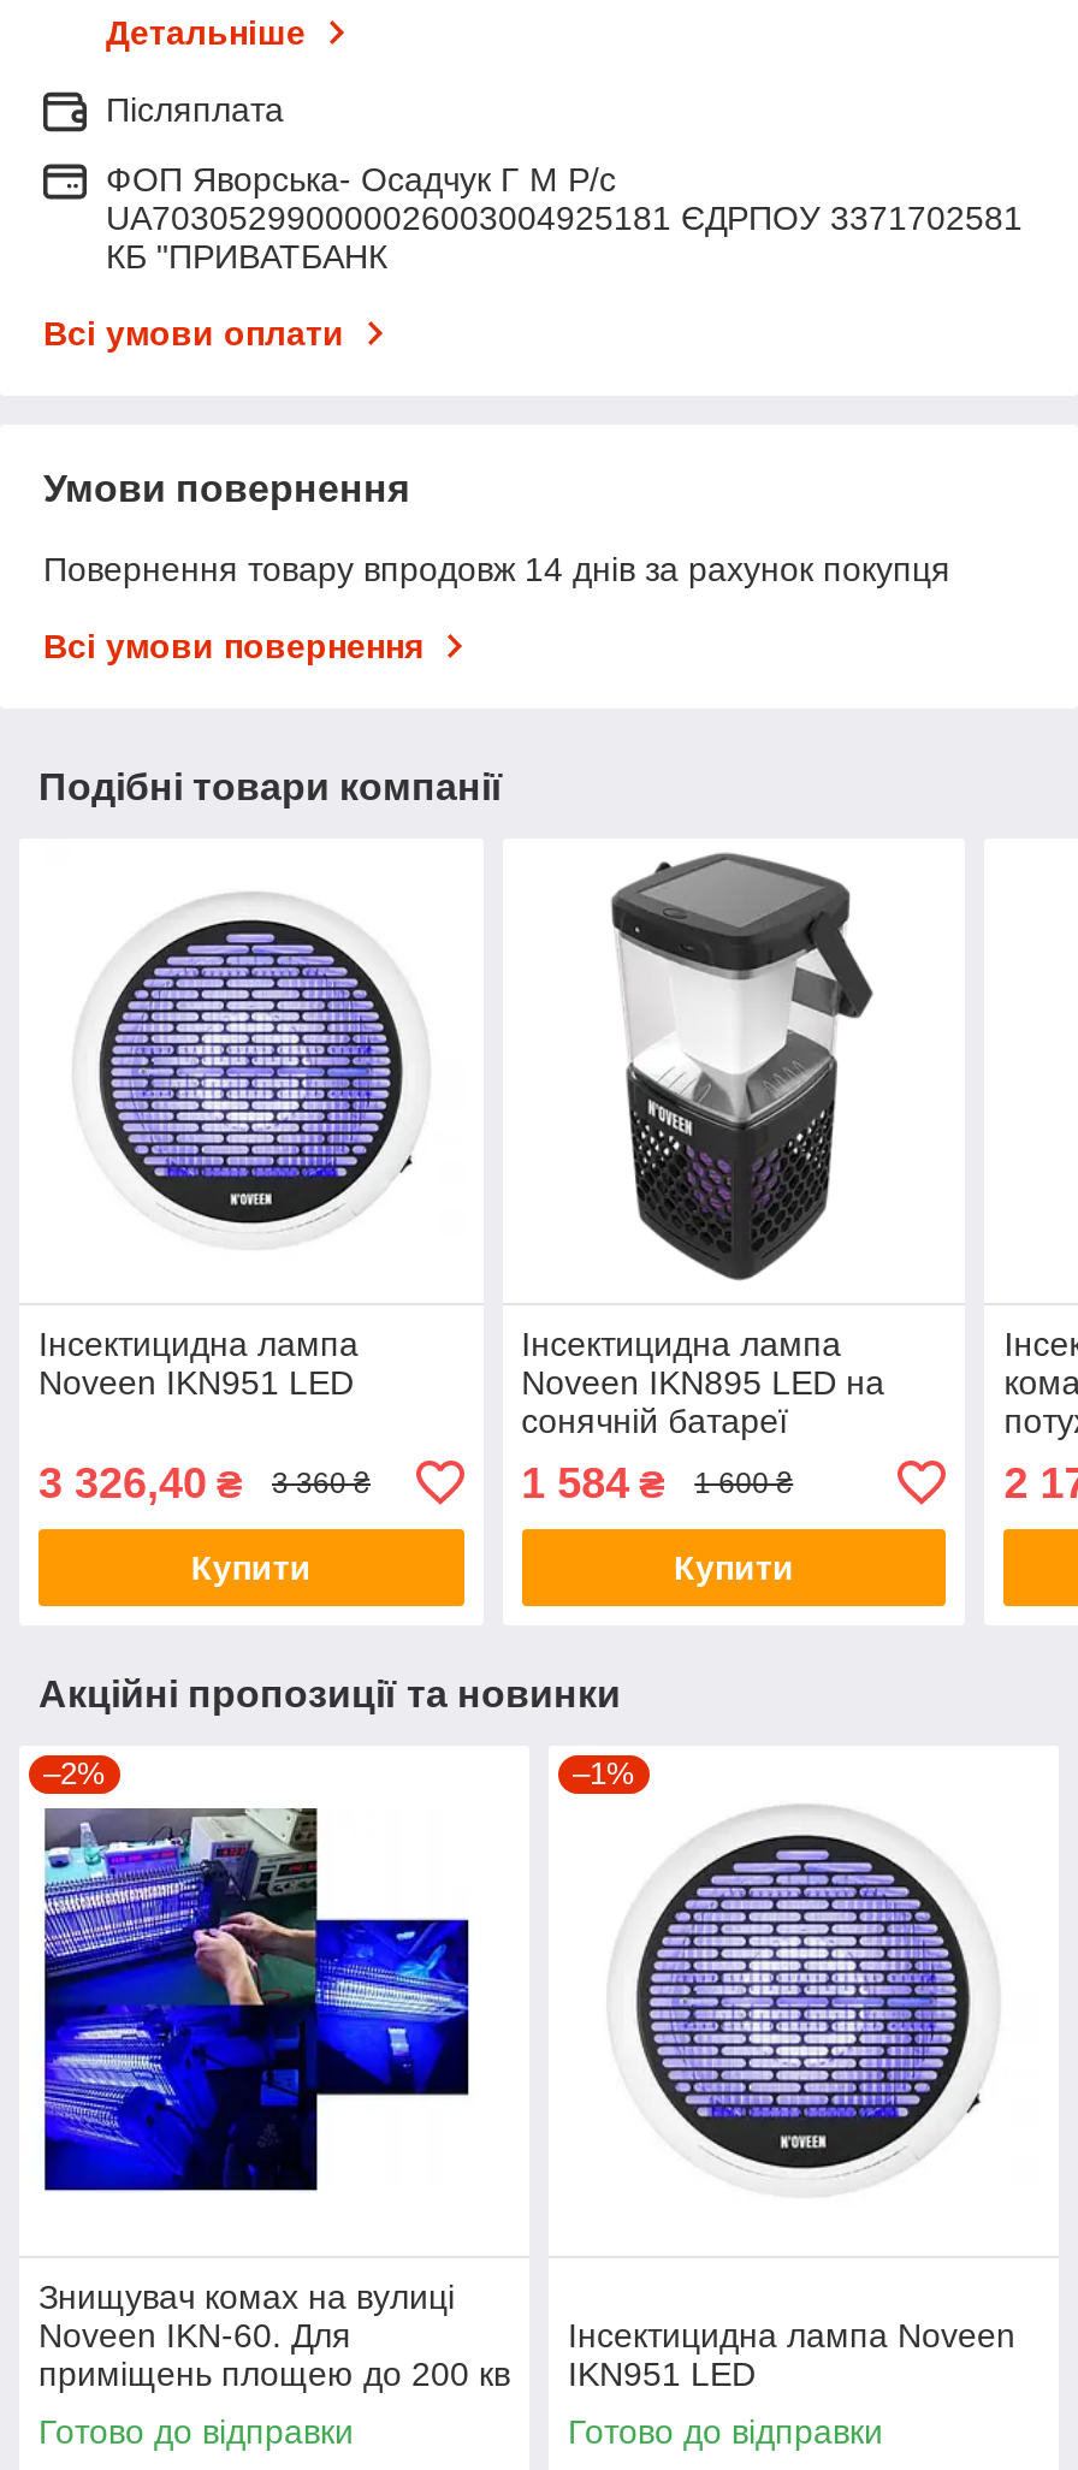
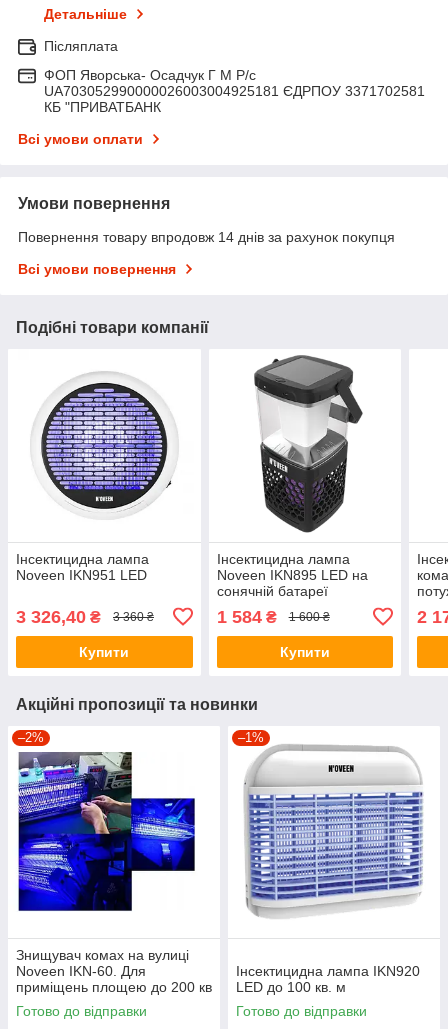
- [image]
+ [image]

- Інсектицидна лампа Noveen
- IKN951 LED
+ Інсектицидна лампа IKN920
+ LED до 100 кв. м
